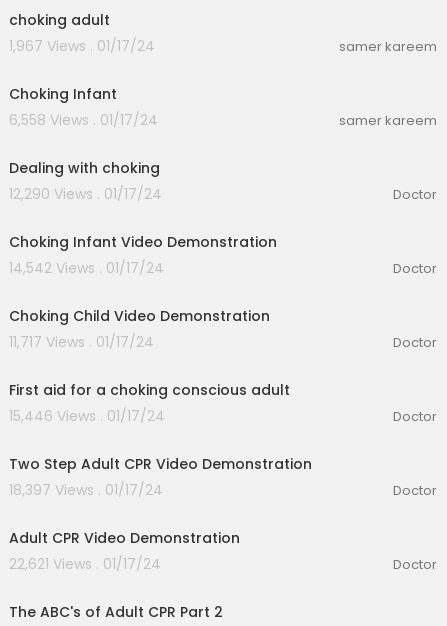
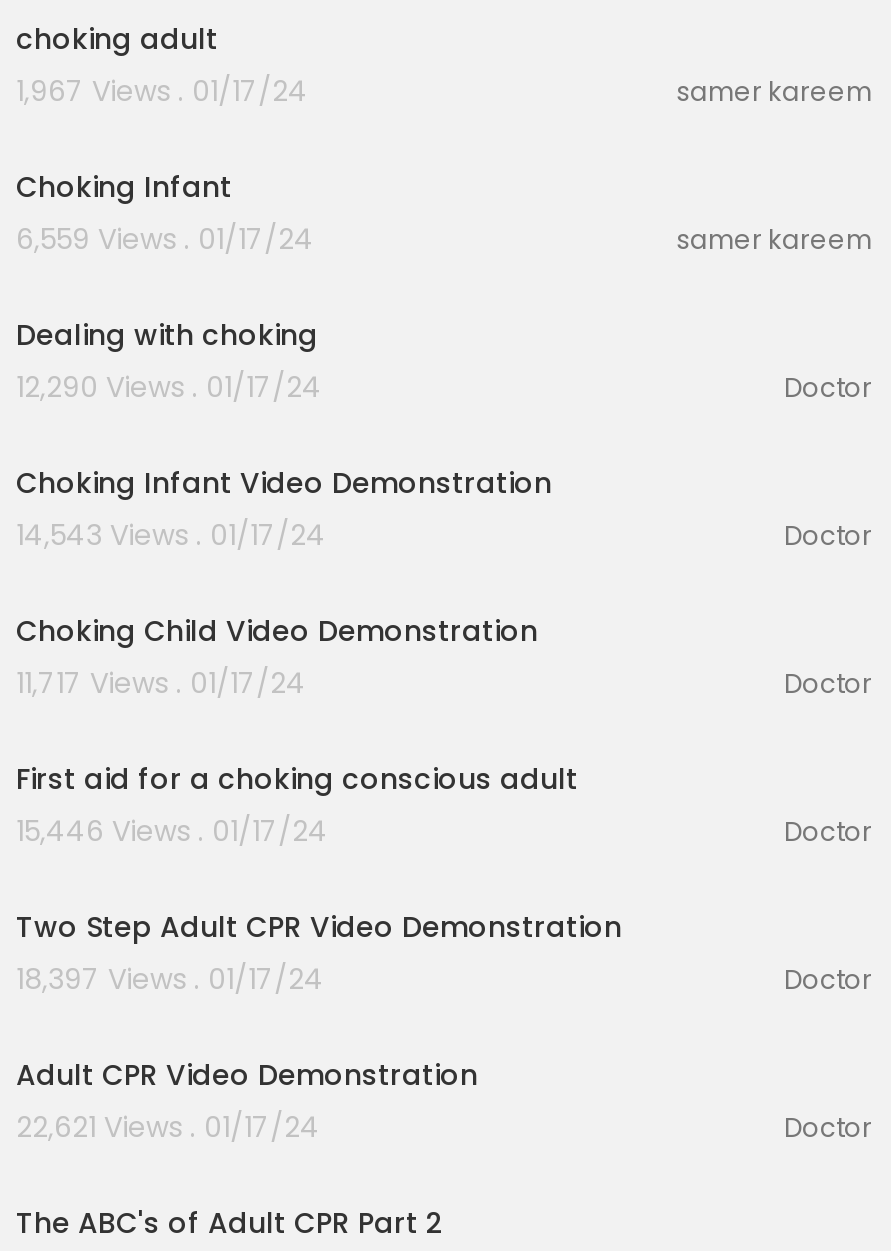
- 6,558 Views . 01/17/24
+ 6,559 Views . 01/17/24

- 14,542 Views . 01/17/24
+ 14,543 Views . 01/17/24
